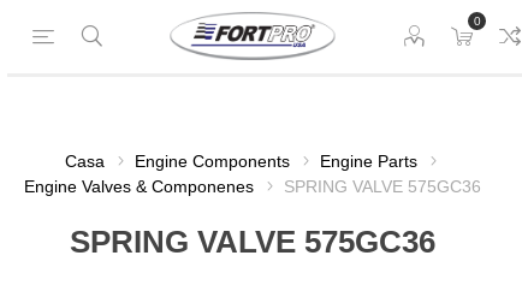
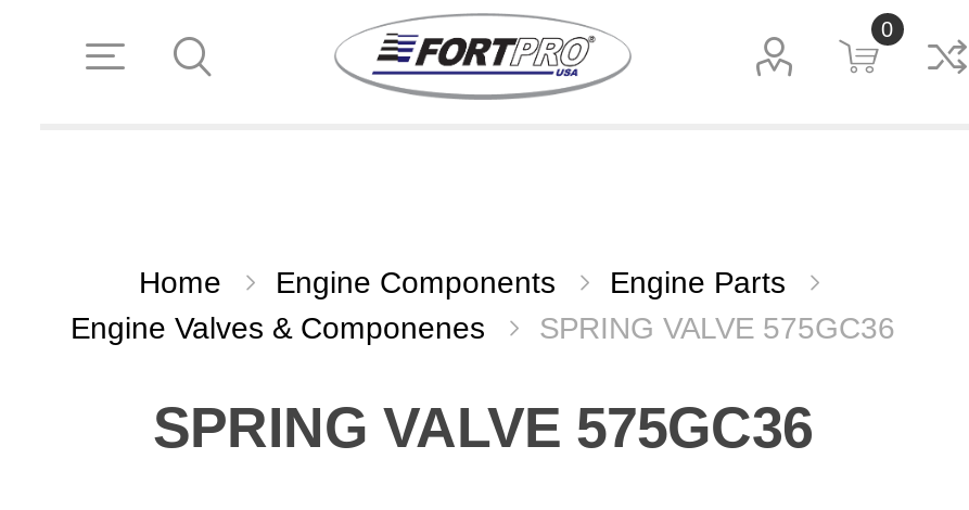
- Casa
+ Home
